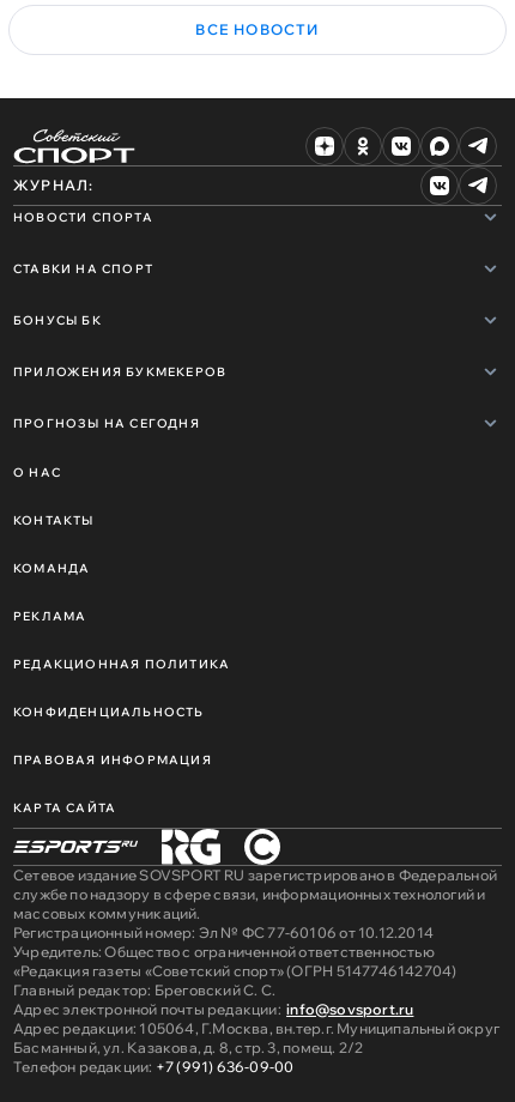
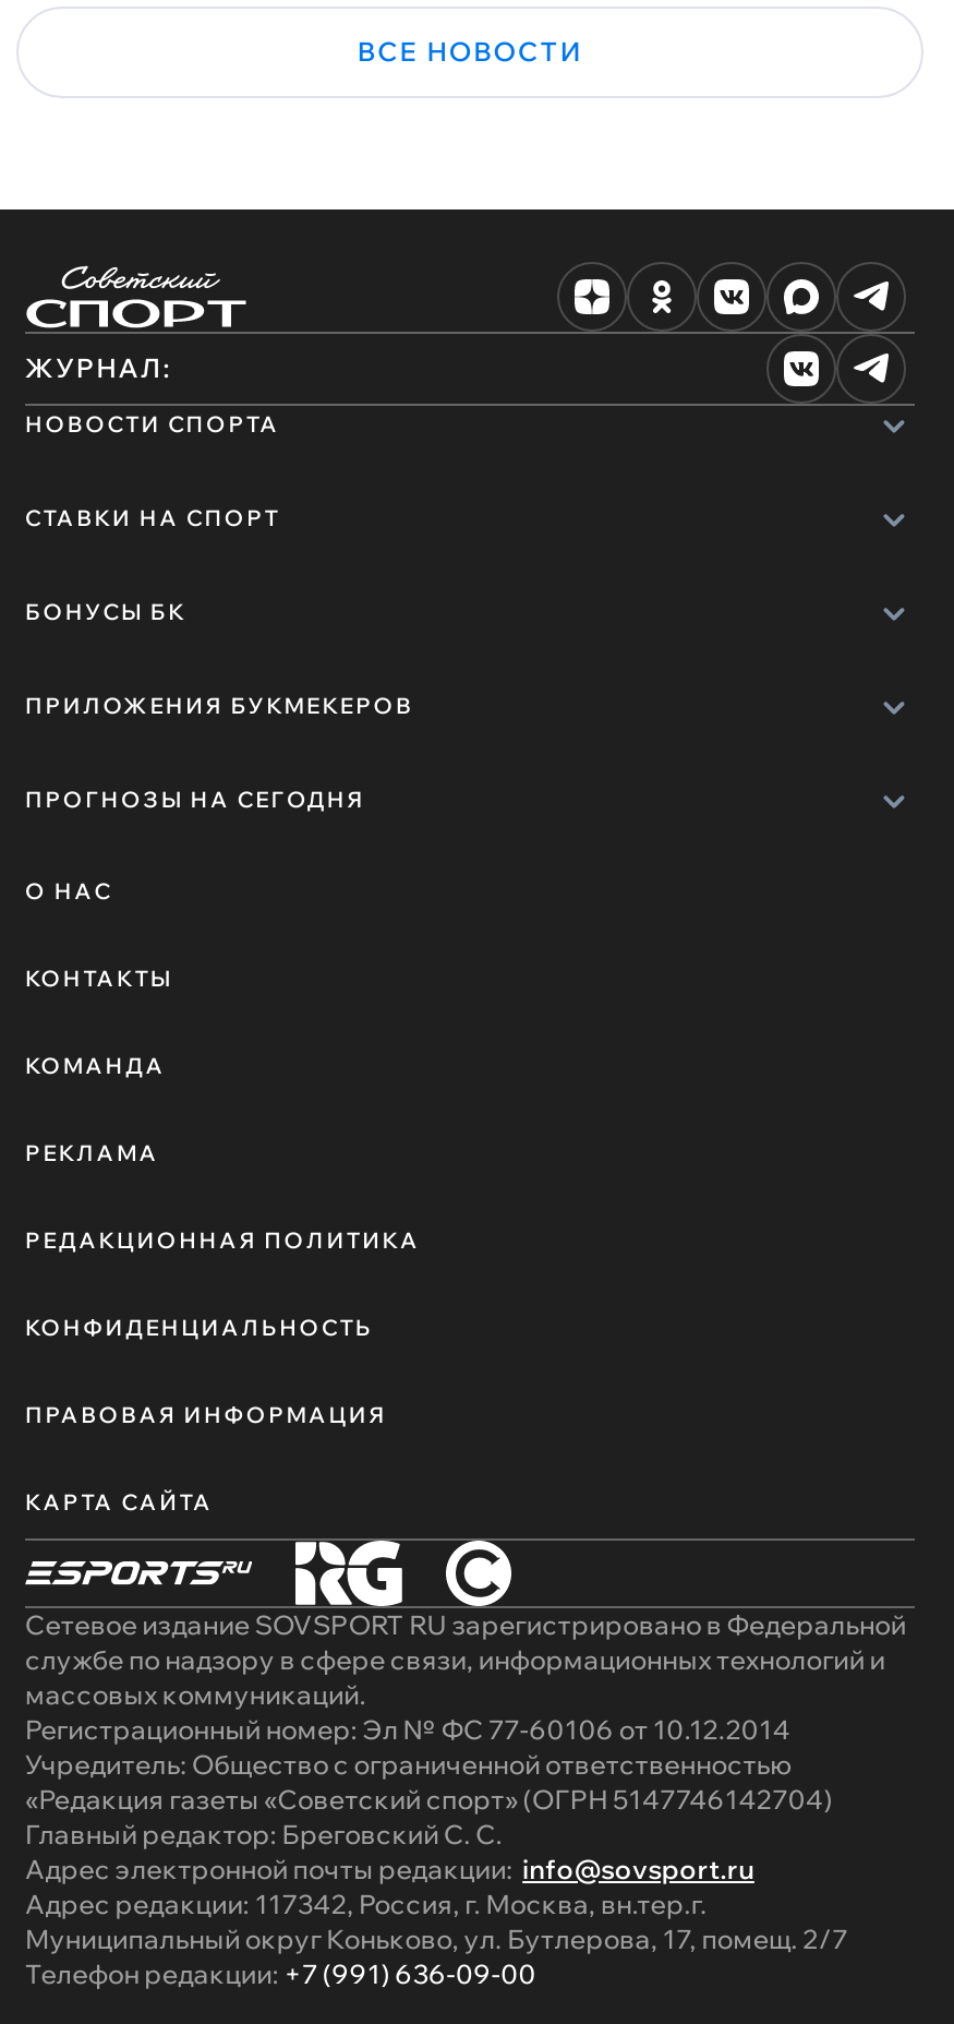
- Адрес редакции: 105064, Г.Москва, вн.тер.г. Муниципальный округ
- Басманный, ул. Казакова, д. 8, стр. 3, помещ. 2/2
+ Адрес редакции: 117342, Россия, г. Москва, вн.тер.г.
+ Муниципальный округ Коньково, ул. Бутлерова, 17, помещ. 2/7
